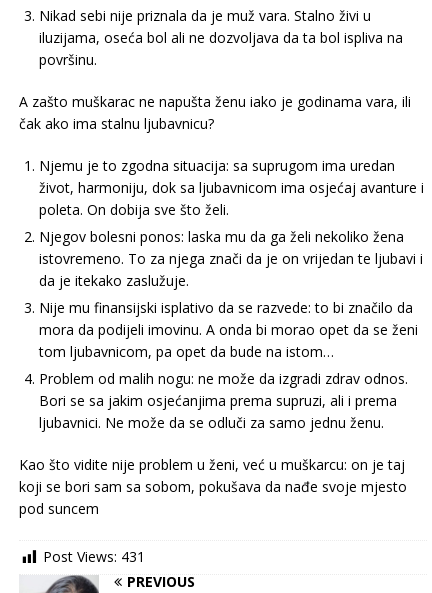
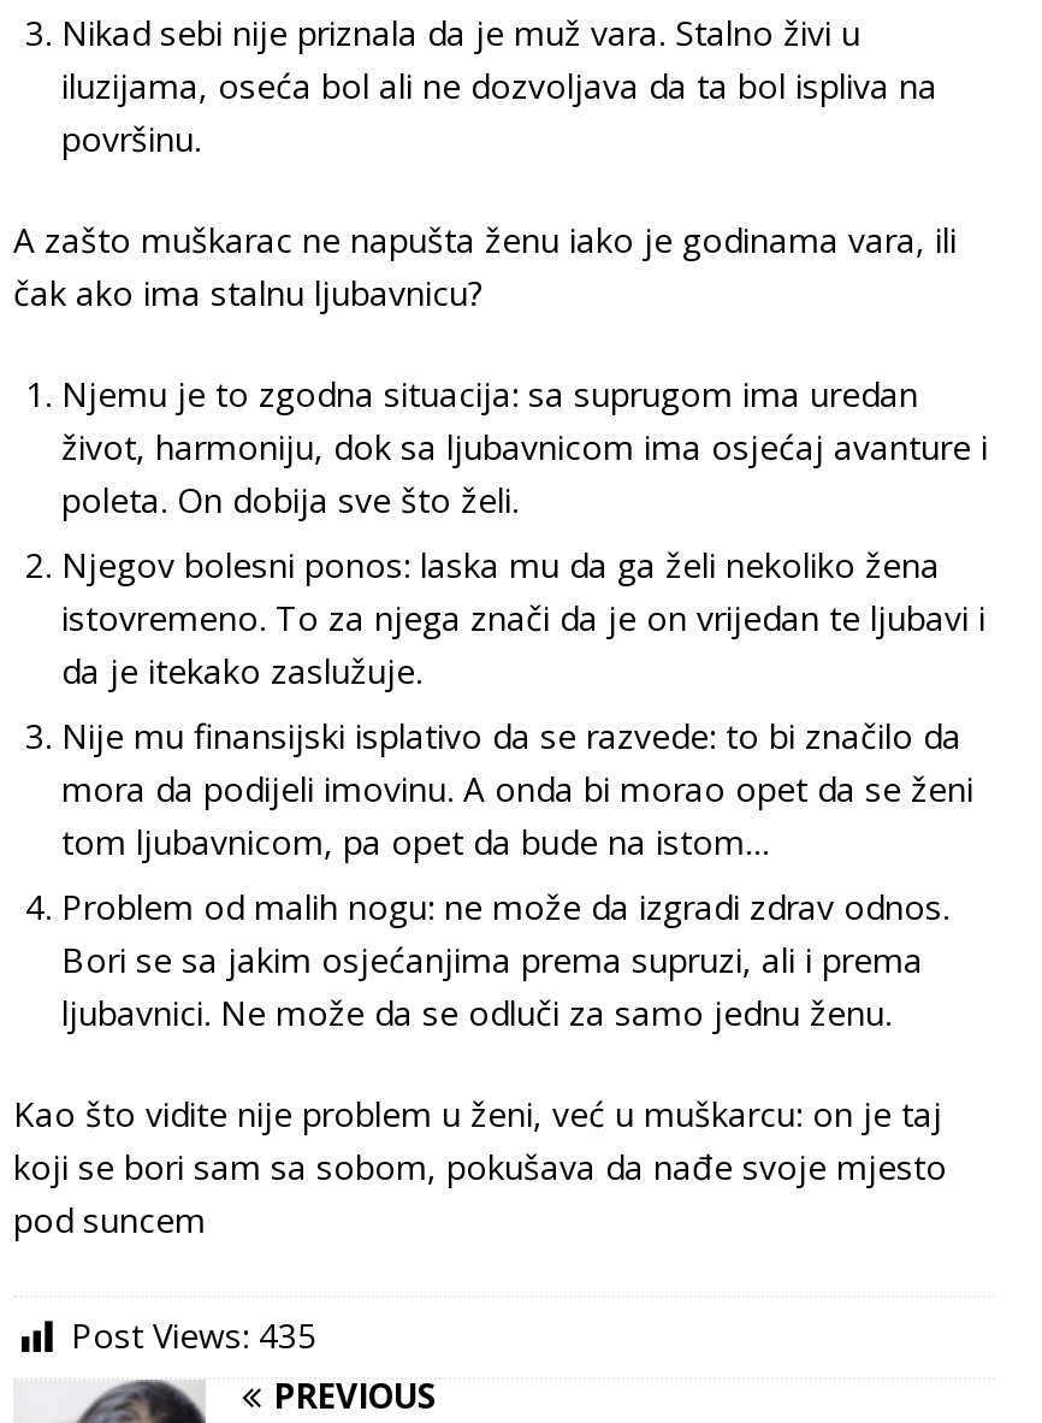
- Post Views: 431
+ Post Views: 435
